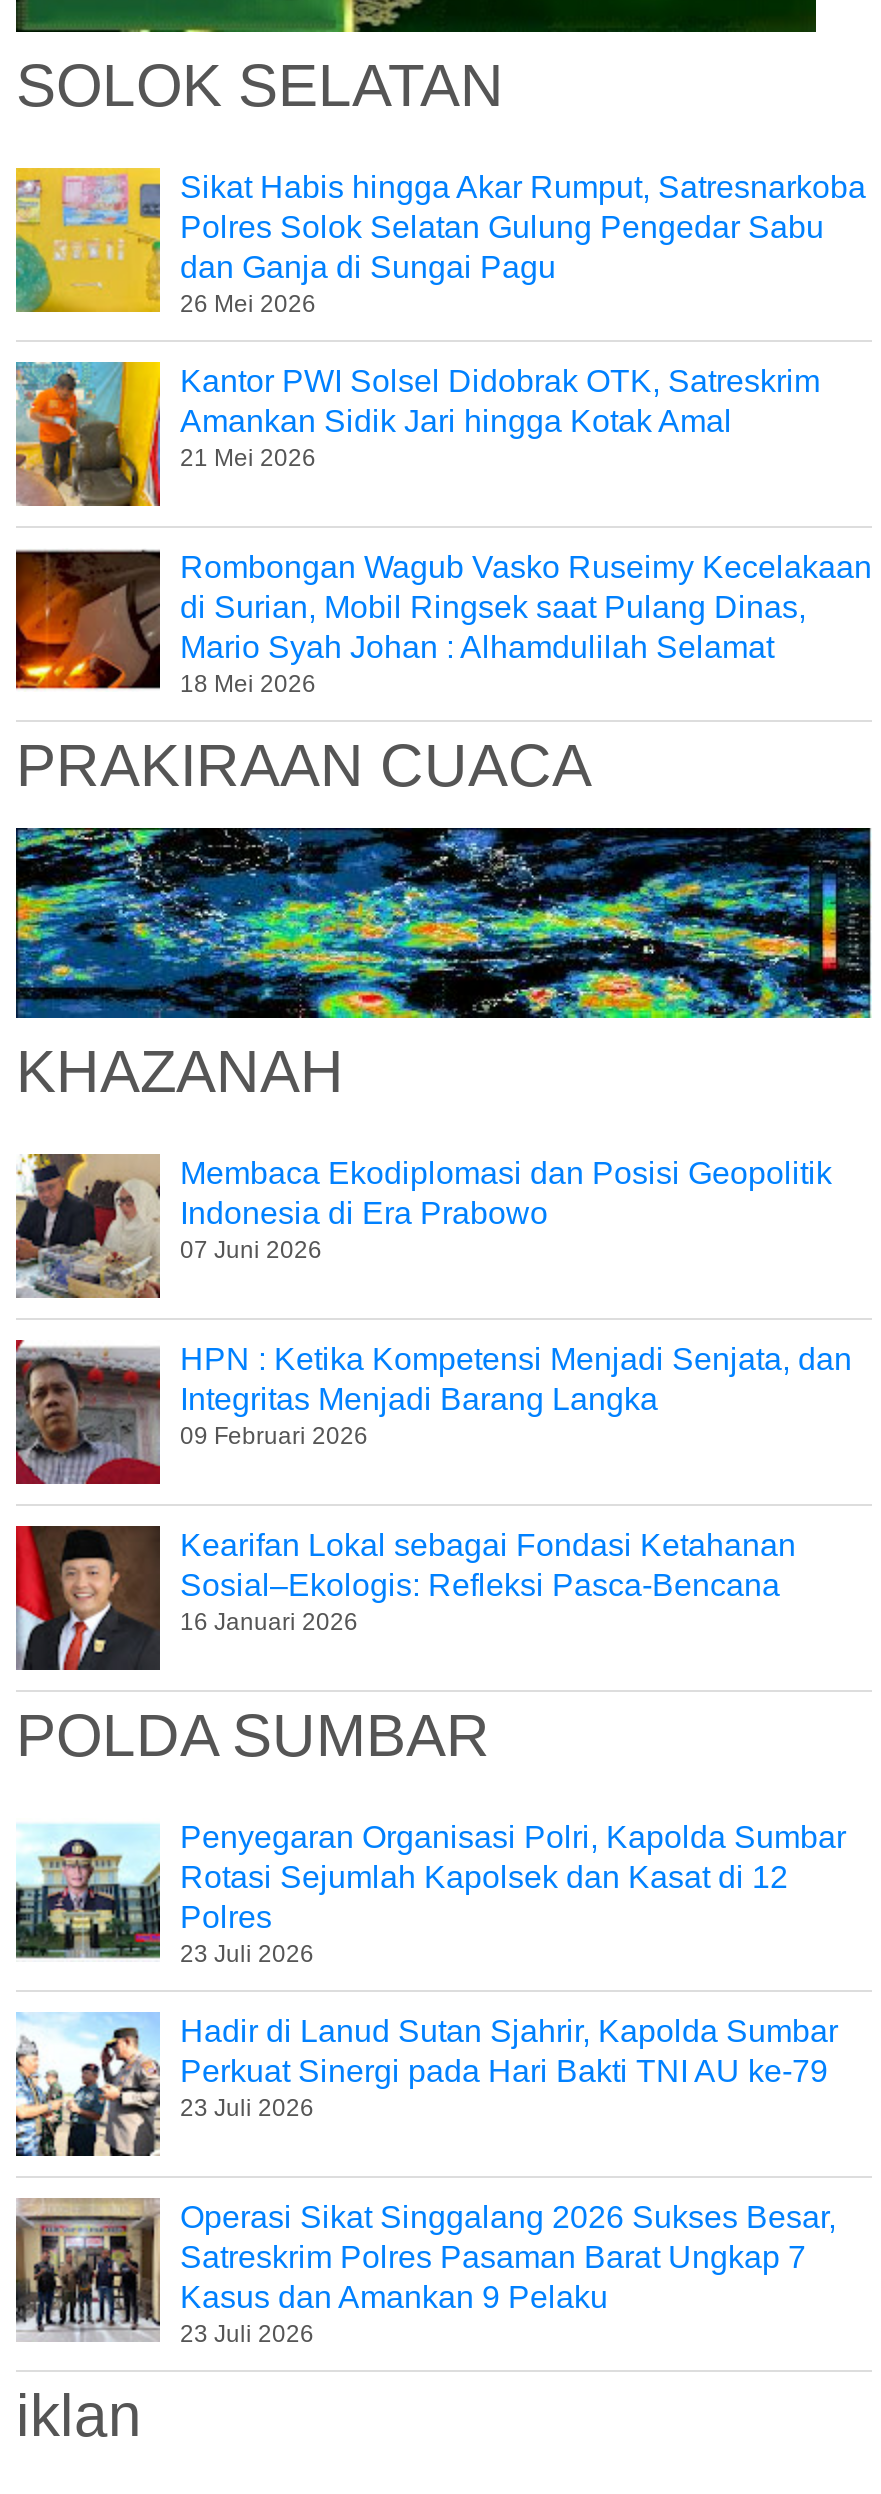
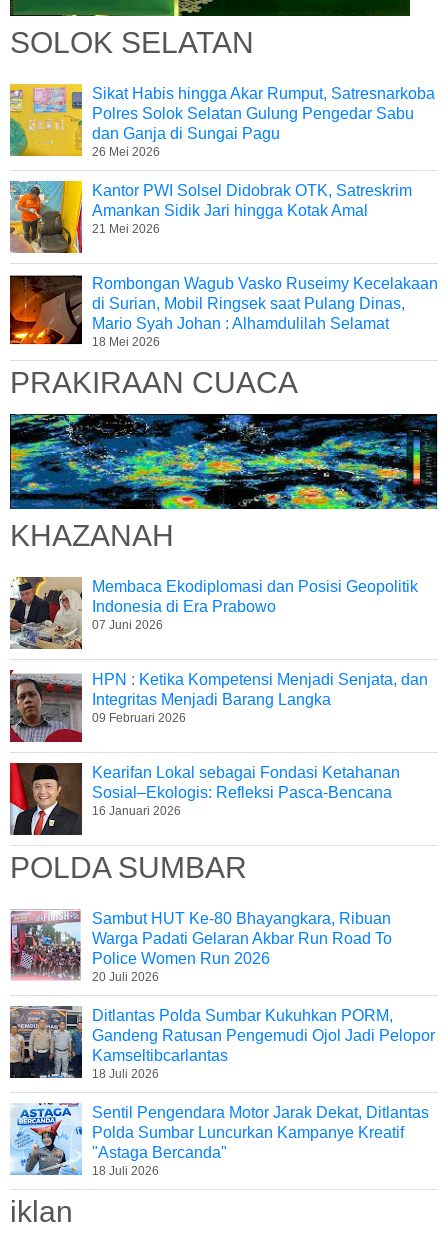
- [image]
- Penyegaran Organisasi Polri, Kapolda Sumbar
- Rotasi Sejumlah Kapolsek dan Kasat di 12
- Polres
- 23 Juli 2026
+ [image]
+ Sambut HUT Ke-80 Bhayangkara, Ribuan
+ Warga Padati Gelaran Akbar Run Road To
+ Police Women Run 2026
+ 20 Juli 2026

- [image]
- Hadir di Lanud Sutan Sjahrir, Kapolda Sumbar
- Perkuat Sinergi pada Hari Bakti TNI AU ke-79
- 23 Juli 2026
+ [image]
+ Ditlantas Polda Sumbar Kukuhkan PORM,
+ Gandeng Ratusan Pengemudi Ojol Jadi Pelopor
+ Kamseltibcarlantas
+ 18 Juli 2026

- [image]
- Operasi Sikat Singgalang 2026 Sukses Besar,
- Satreskrim Polres Pasaman Barat Ungkap 7
- Kasus dan Amankan 9 Pelaku
- 23 Juli 2026
+ [image]
+ Sentil Pengendara Motor Jarak Dekat, Ditlantas
+ Polda Sumbar Luncurkan Kampanye Kreatif
+ "Astaga Bercanda"
+ 18 Juli 2026
